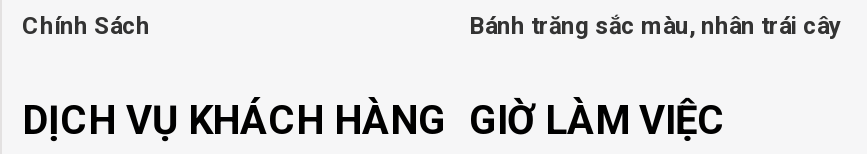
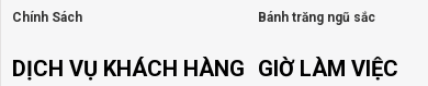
- Bánh trăng sắc màu, nhân trái cây
+ Bánh trăng ngũ sắc
